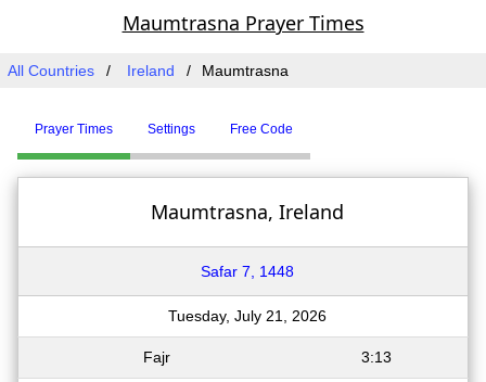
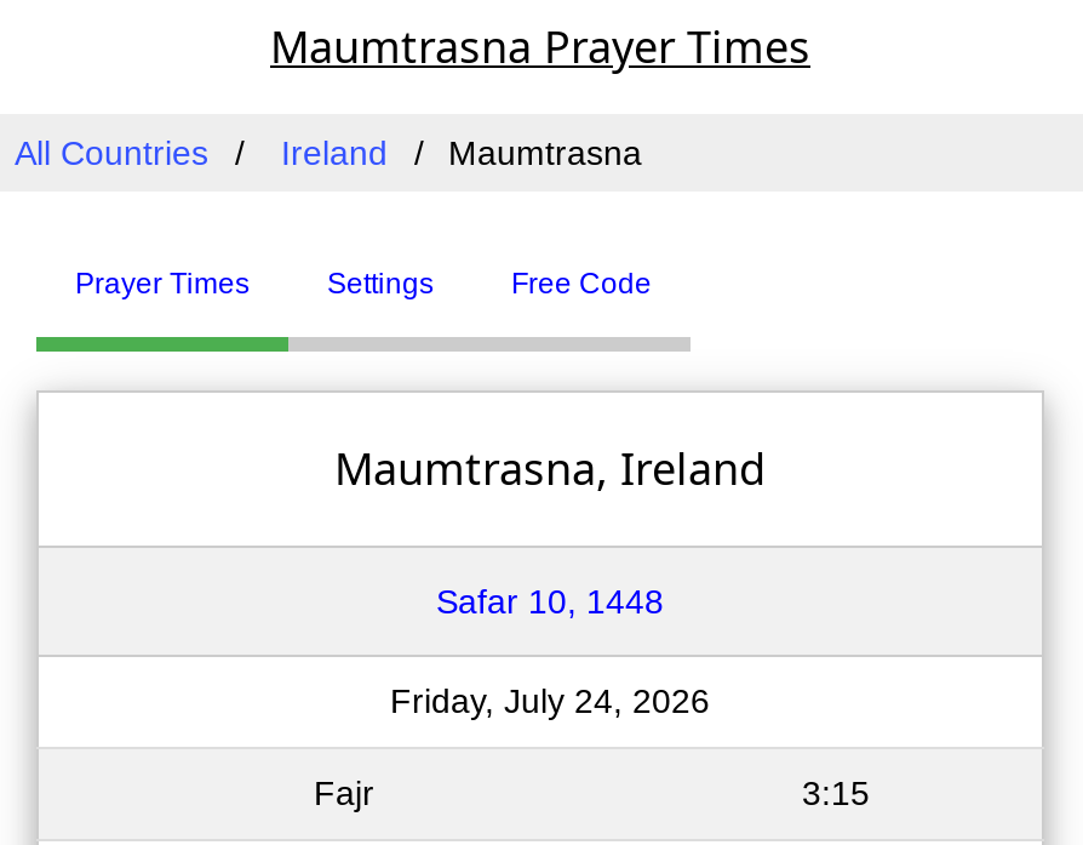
- Safar 7, 1448
+ Safar 10, 1448

- Tuesday, July 21, 2026
+ Friday, July 24, 2026

- 3:13
+ 3:15
